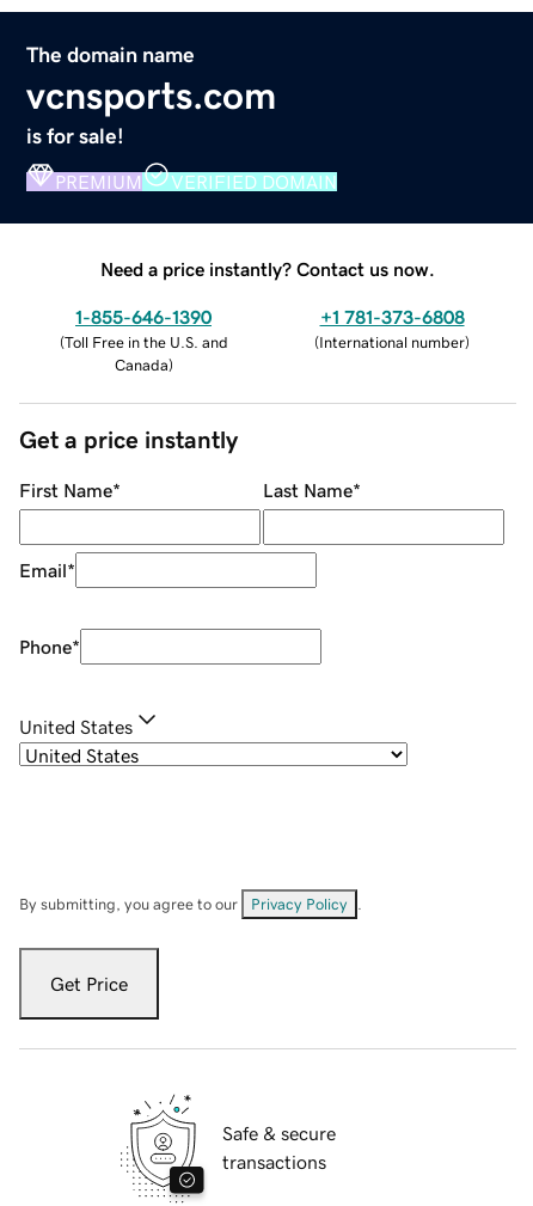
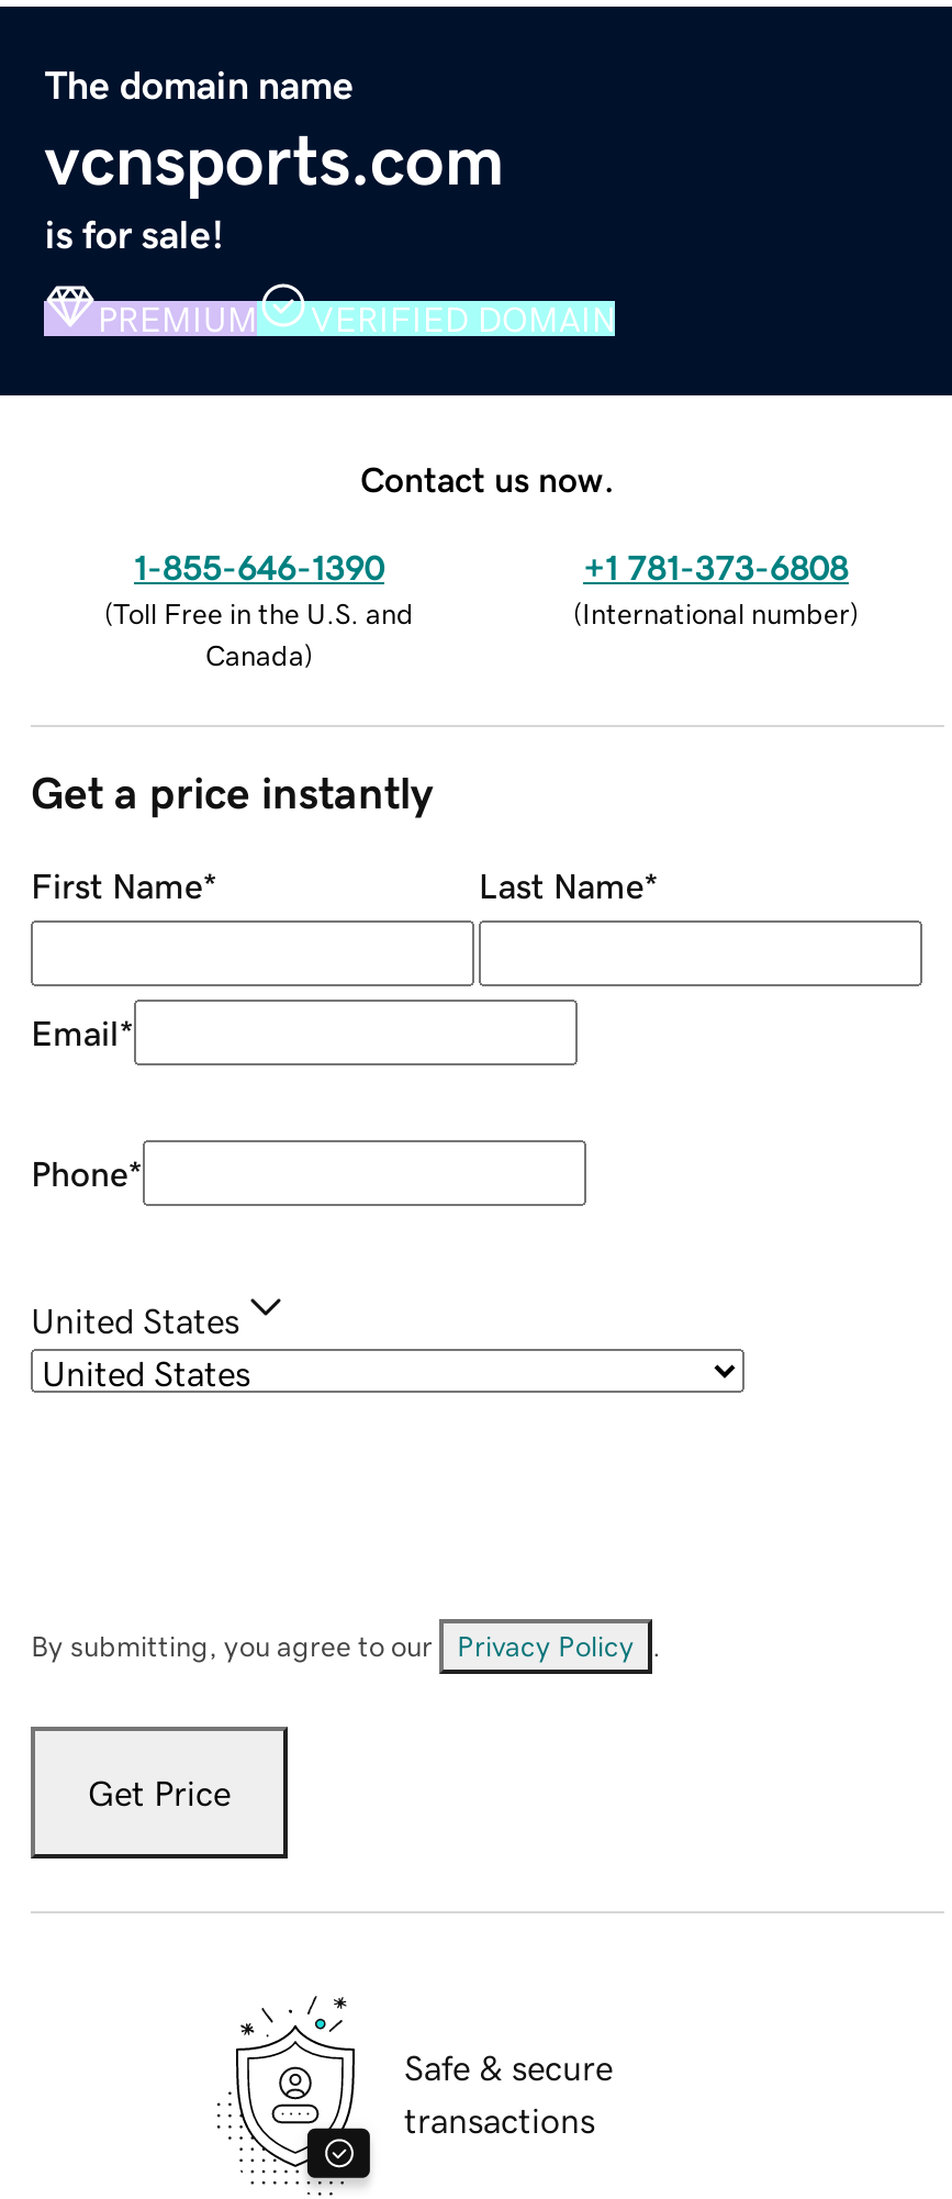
- Need a price instantly? Contact us now.
+ Contact us now.
